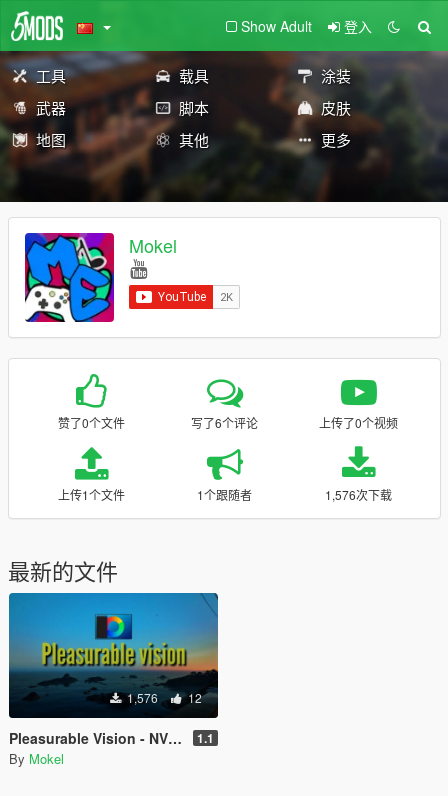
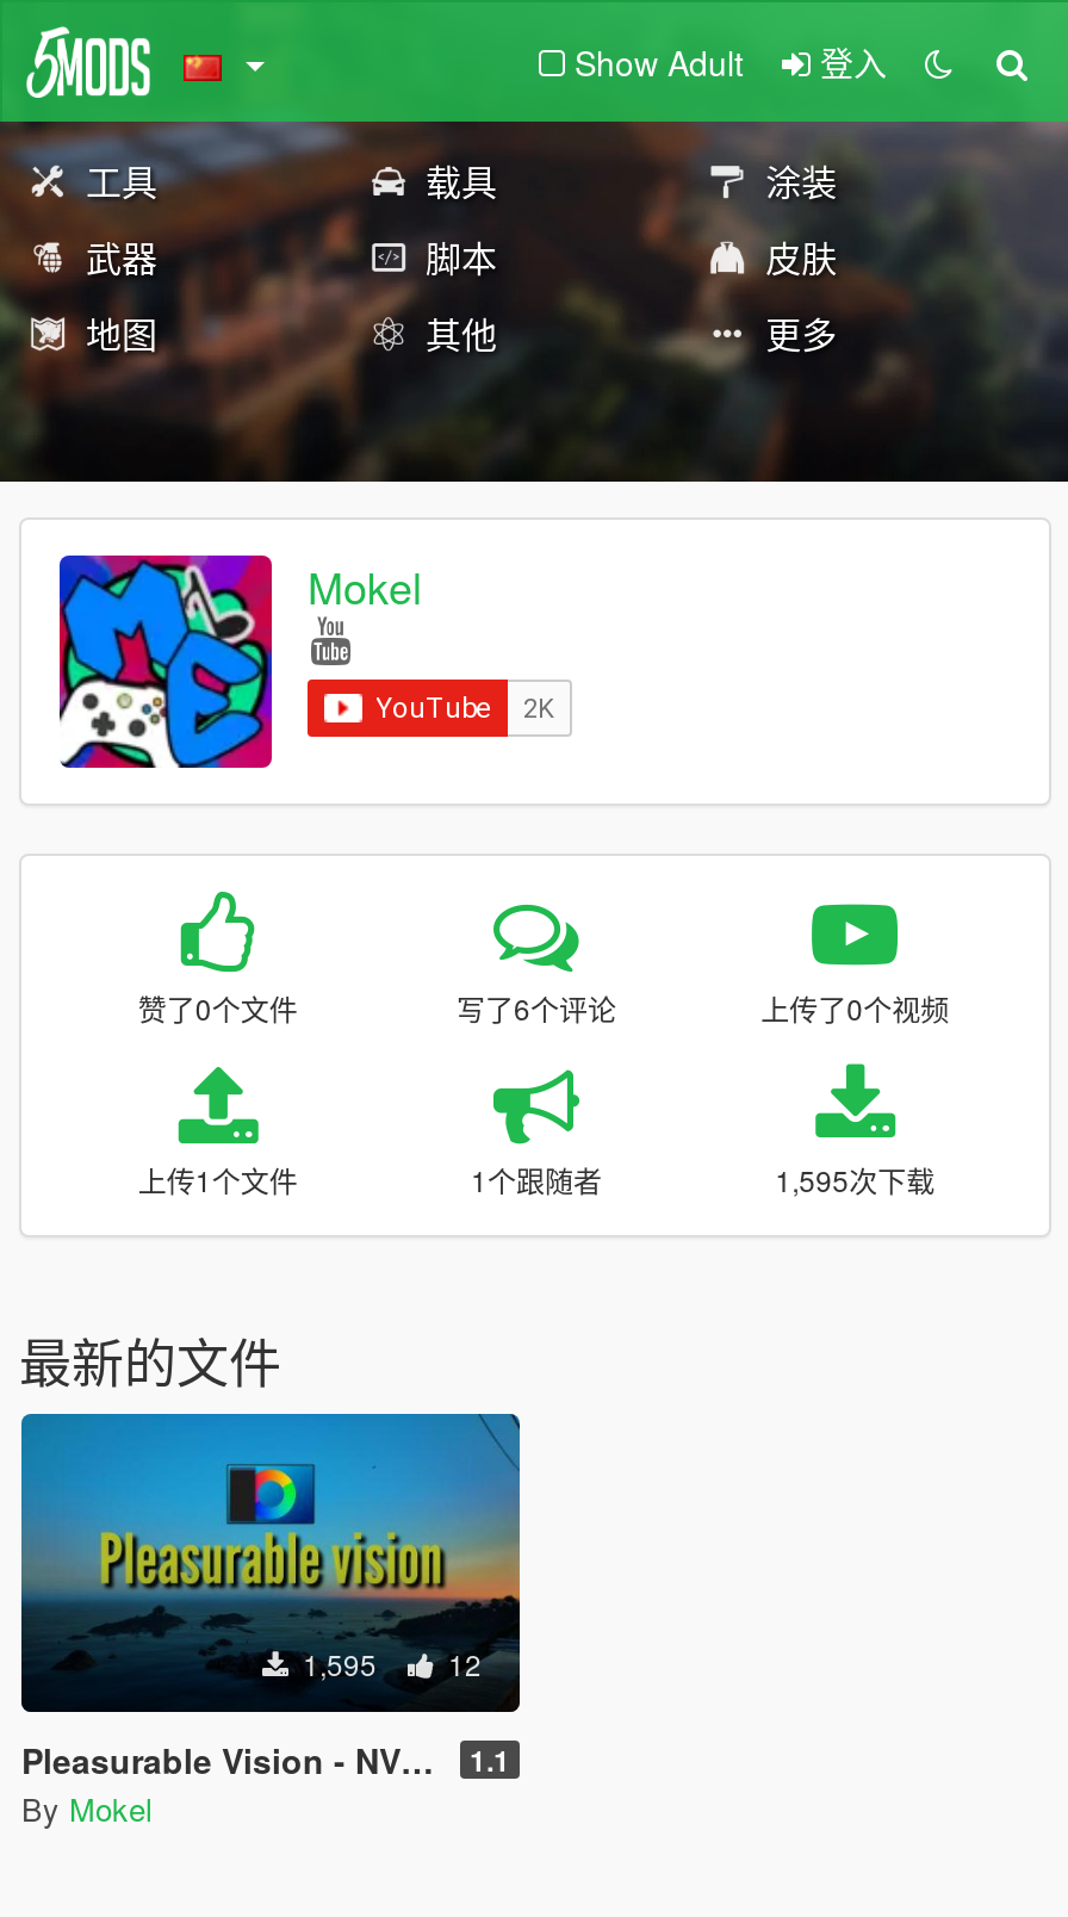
- 1,576次下载
+ 1,595次下载

- 1,576 12
+ 1,595 12
